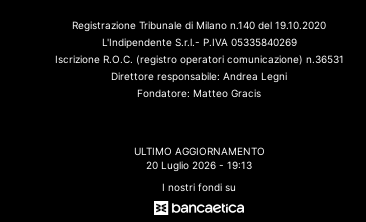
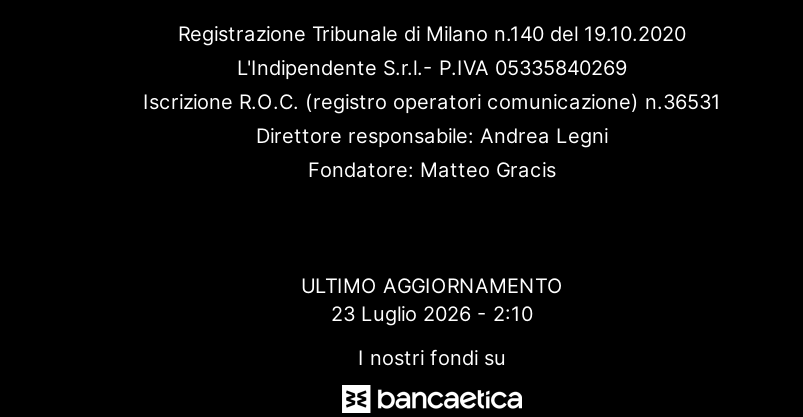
- 20 Luglio 2026 - 19:13
+ 23 Luglio 2026 - 2:10
